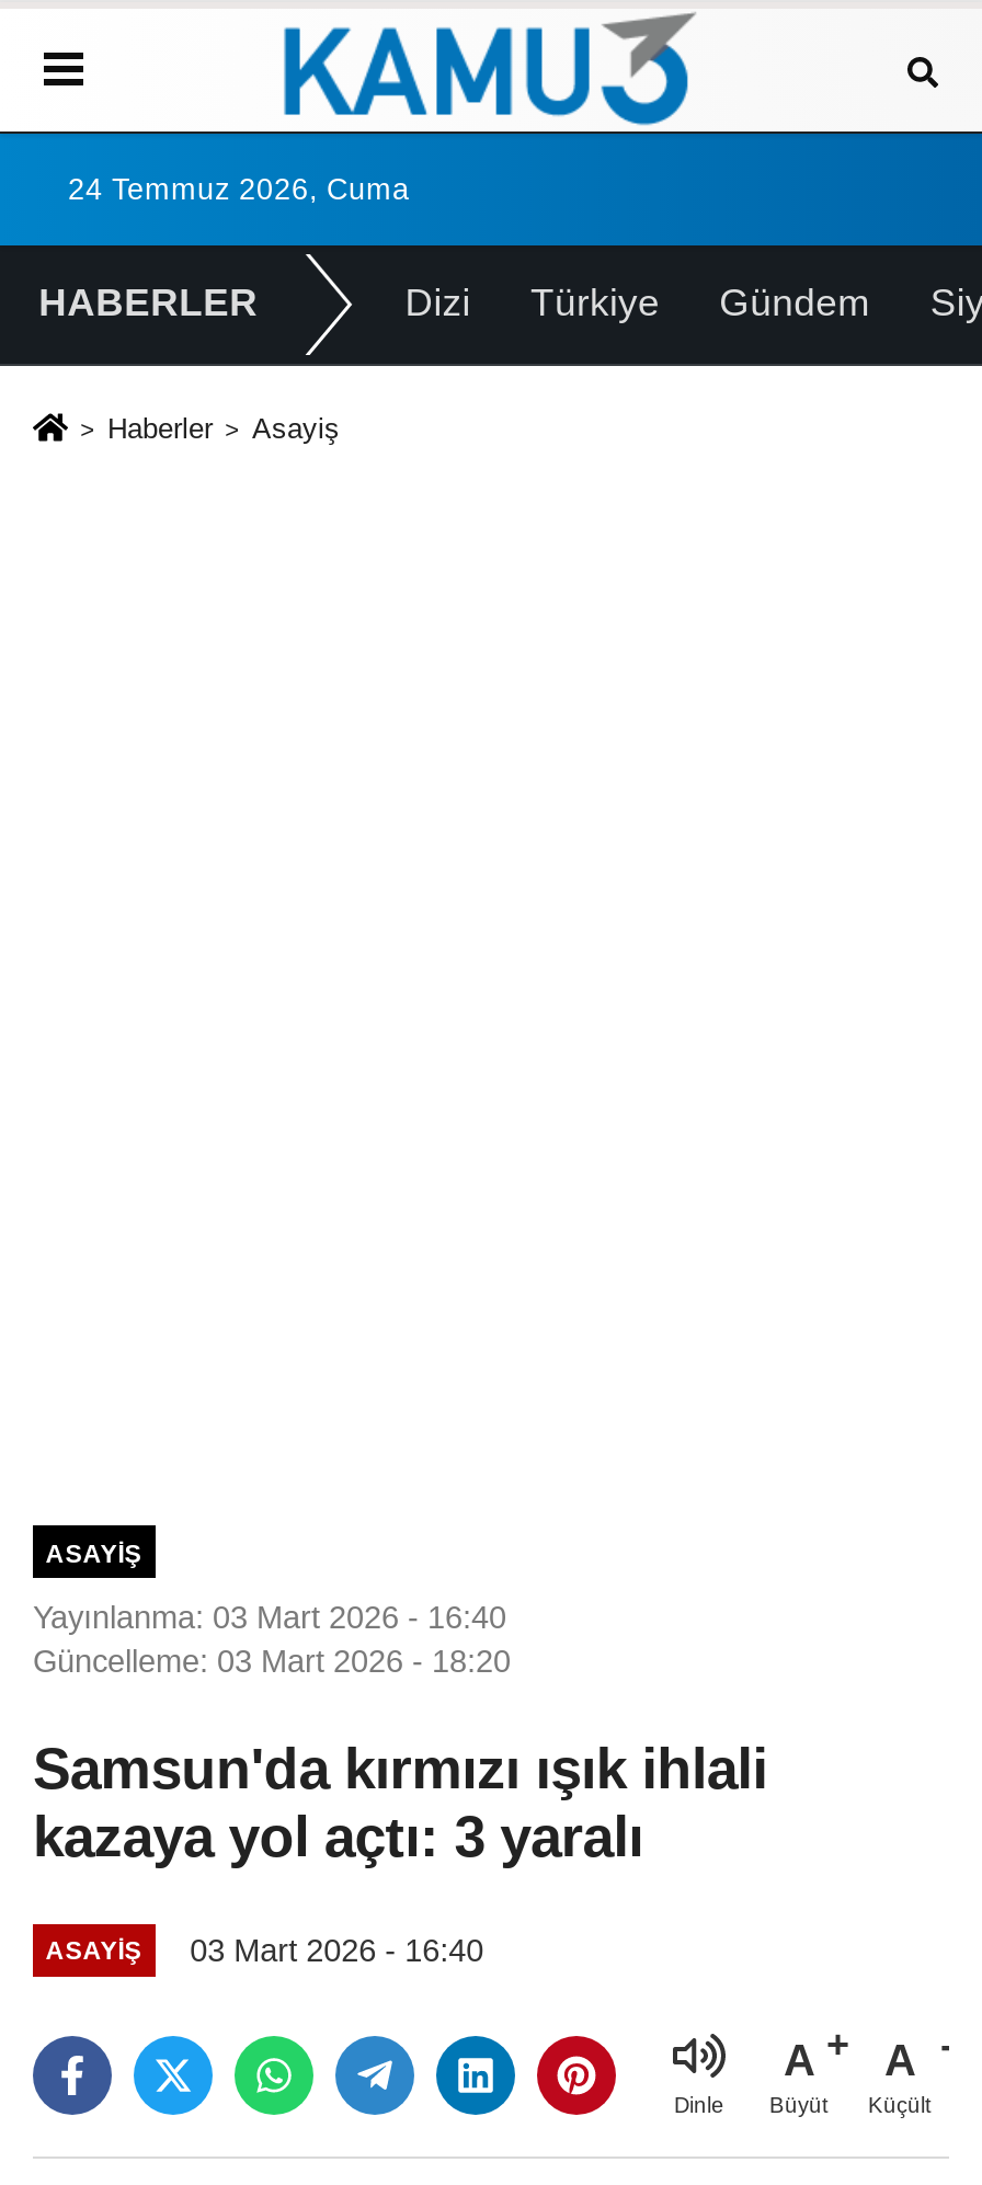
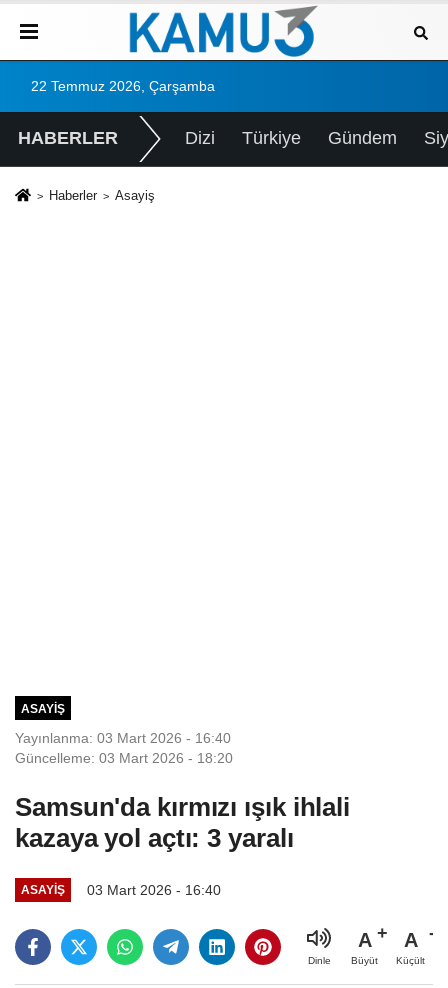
- 24 Temmuz 2026, Cuma
+ 22 Temmuz 2026, Çarşamba
